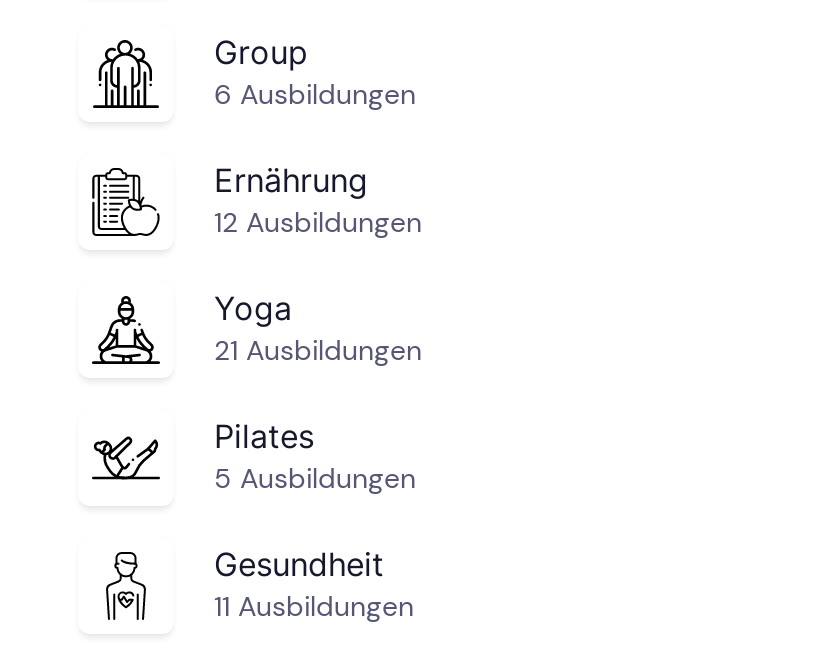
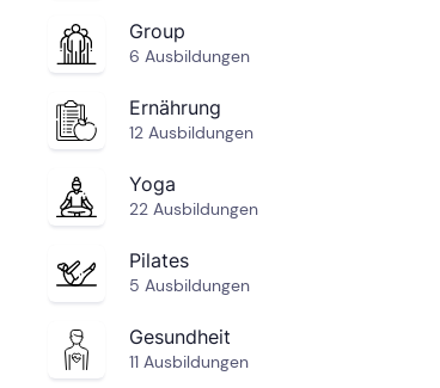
- 21 Ausbildungen
+ 22 Ausbildungen
